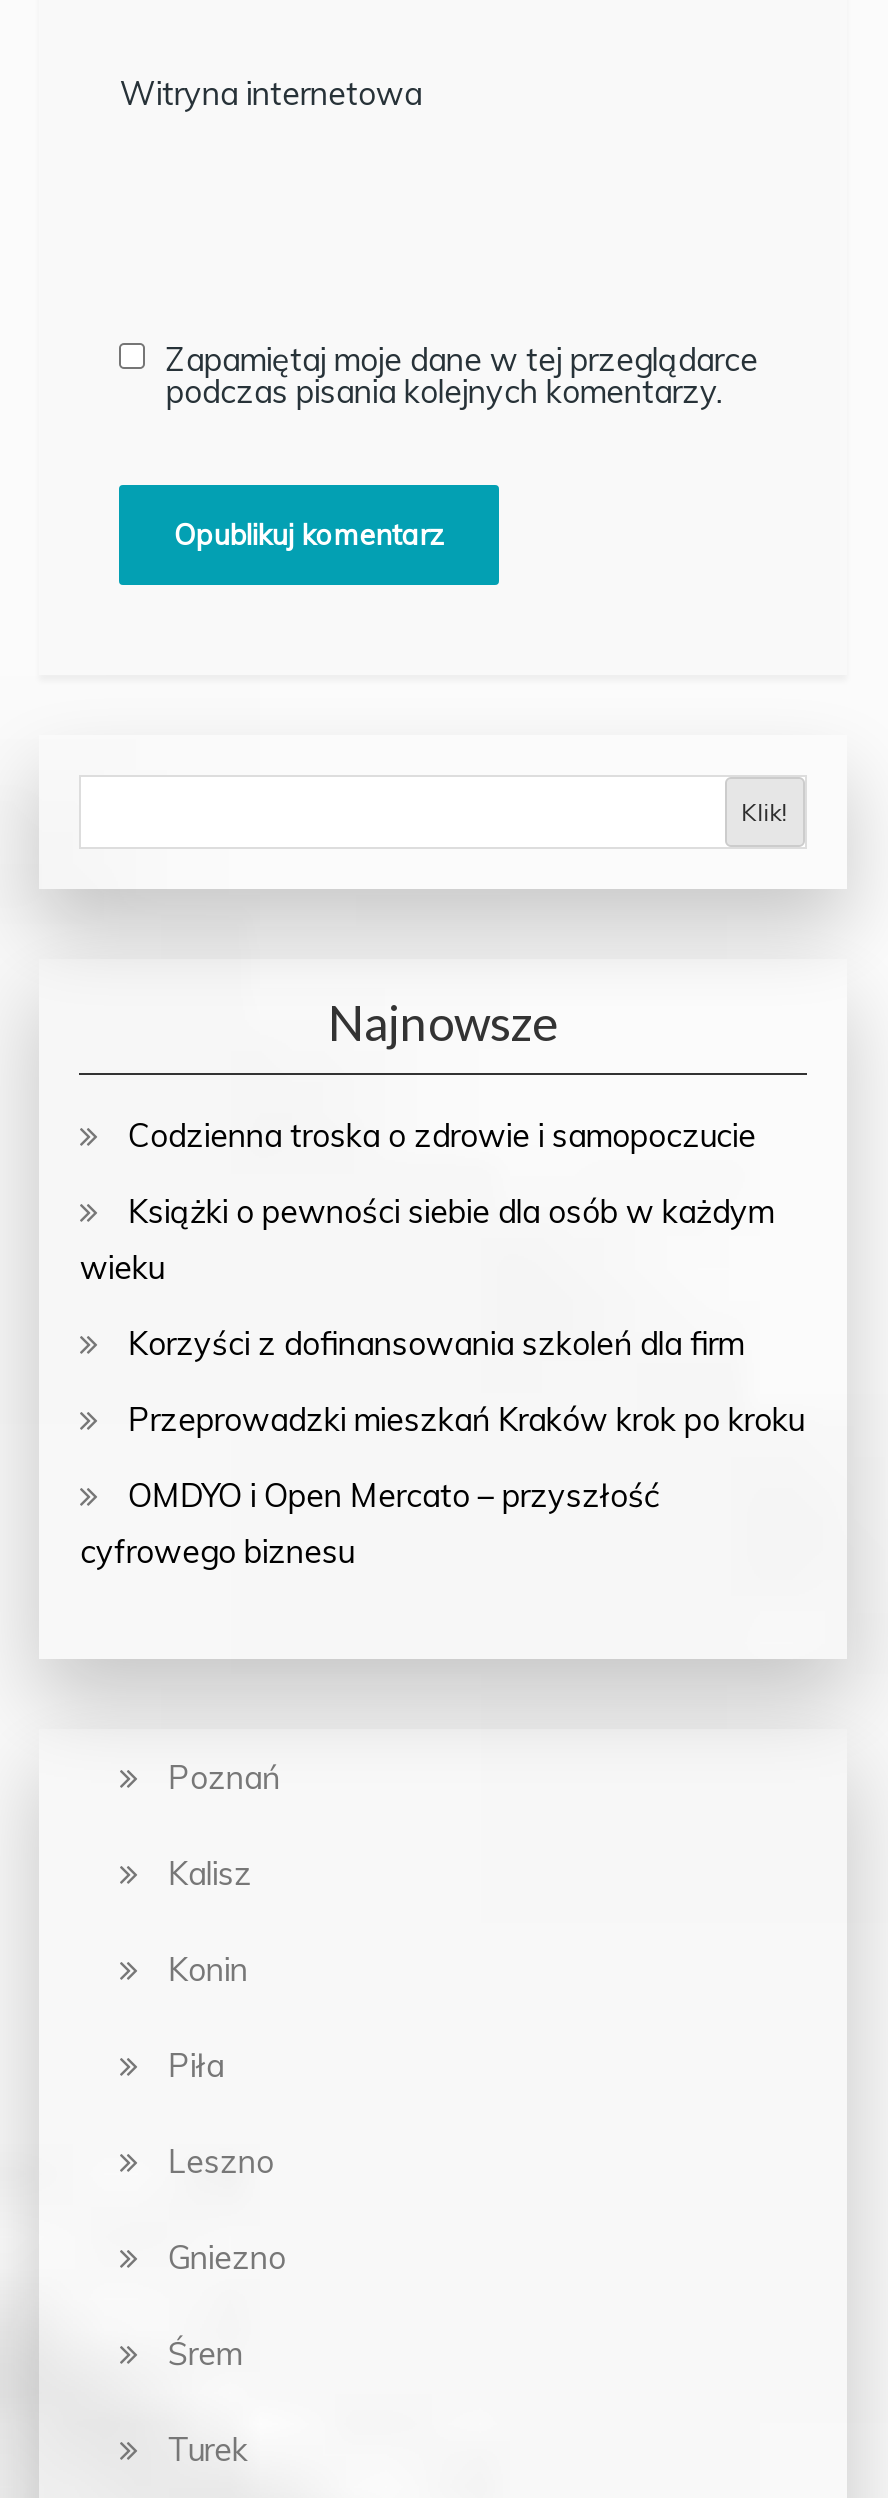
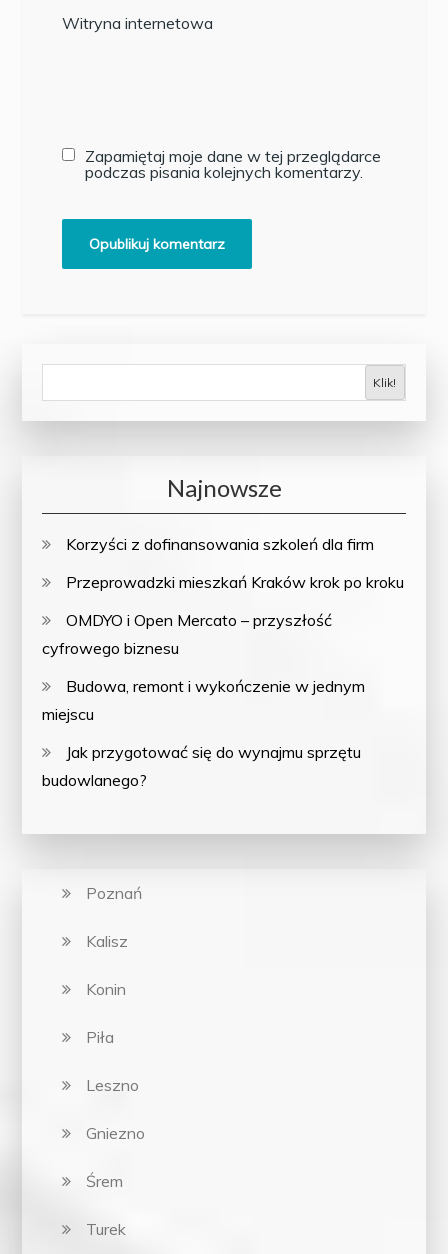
- Codzienna troska o zdrowie i samopoczucie
- Książki o pewności siebie dla osób w każdym
- wieku

moved up: Korzyści z dofinansowania szkoleń dla firm | Przeprowadzki mieszkań Kraków krok po kroku | OMDYO i Open Mercato – przyszłość | cyfrowego biznesu

+ Budowa, remont i wykończenie w jednym
+ miejscu
+ Jak przygotować się do wynajmu sprzętu
+ budowlanego?
